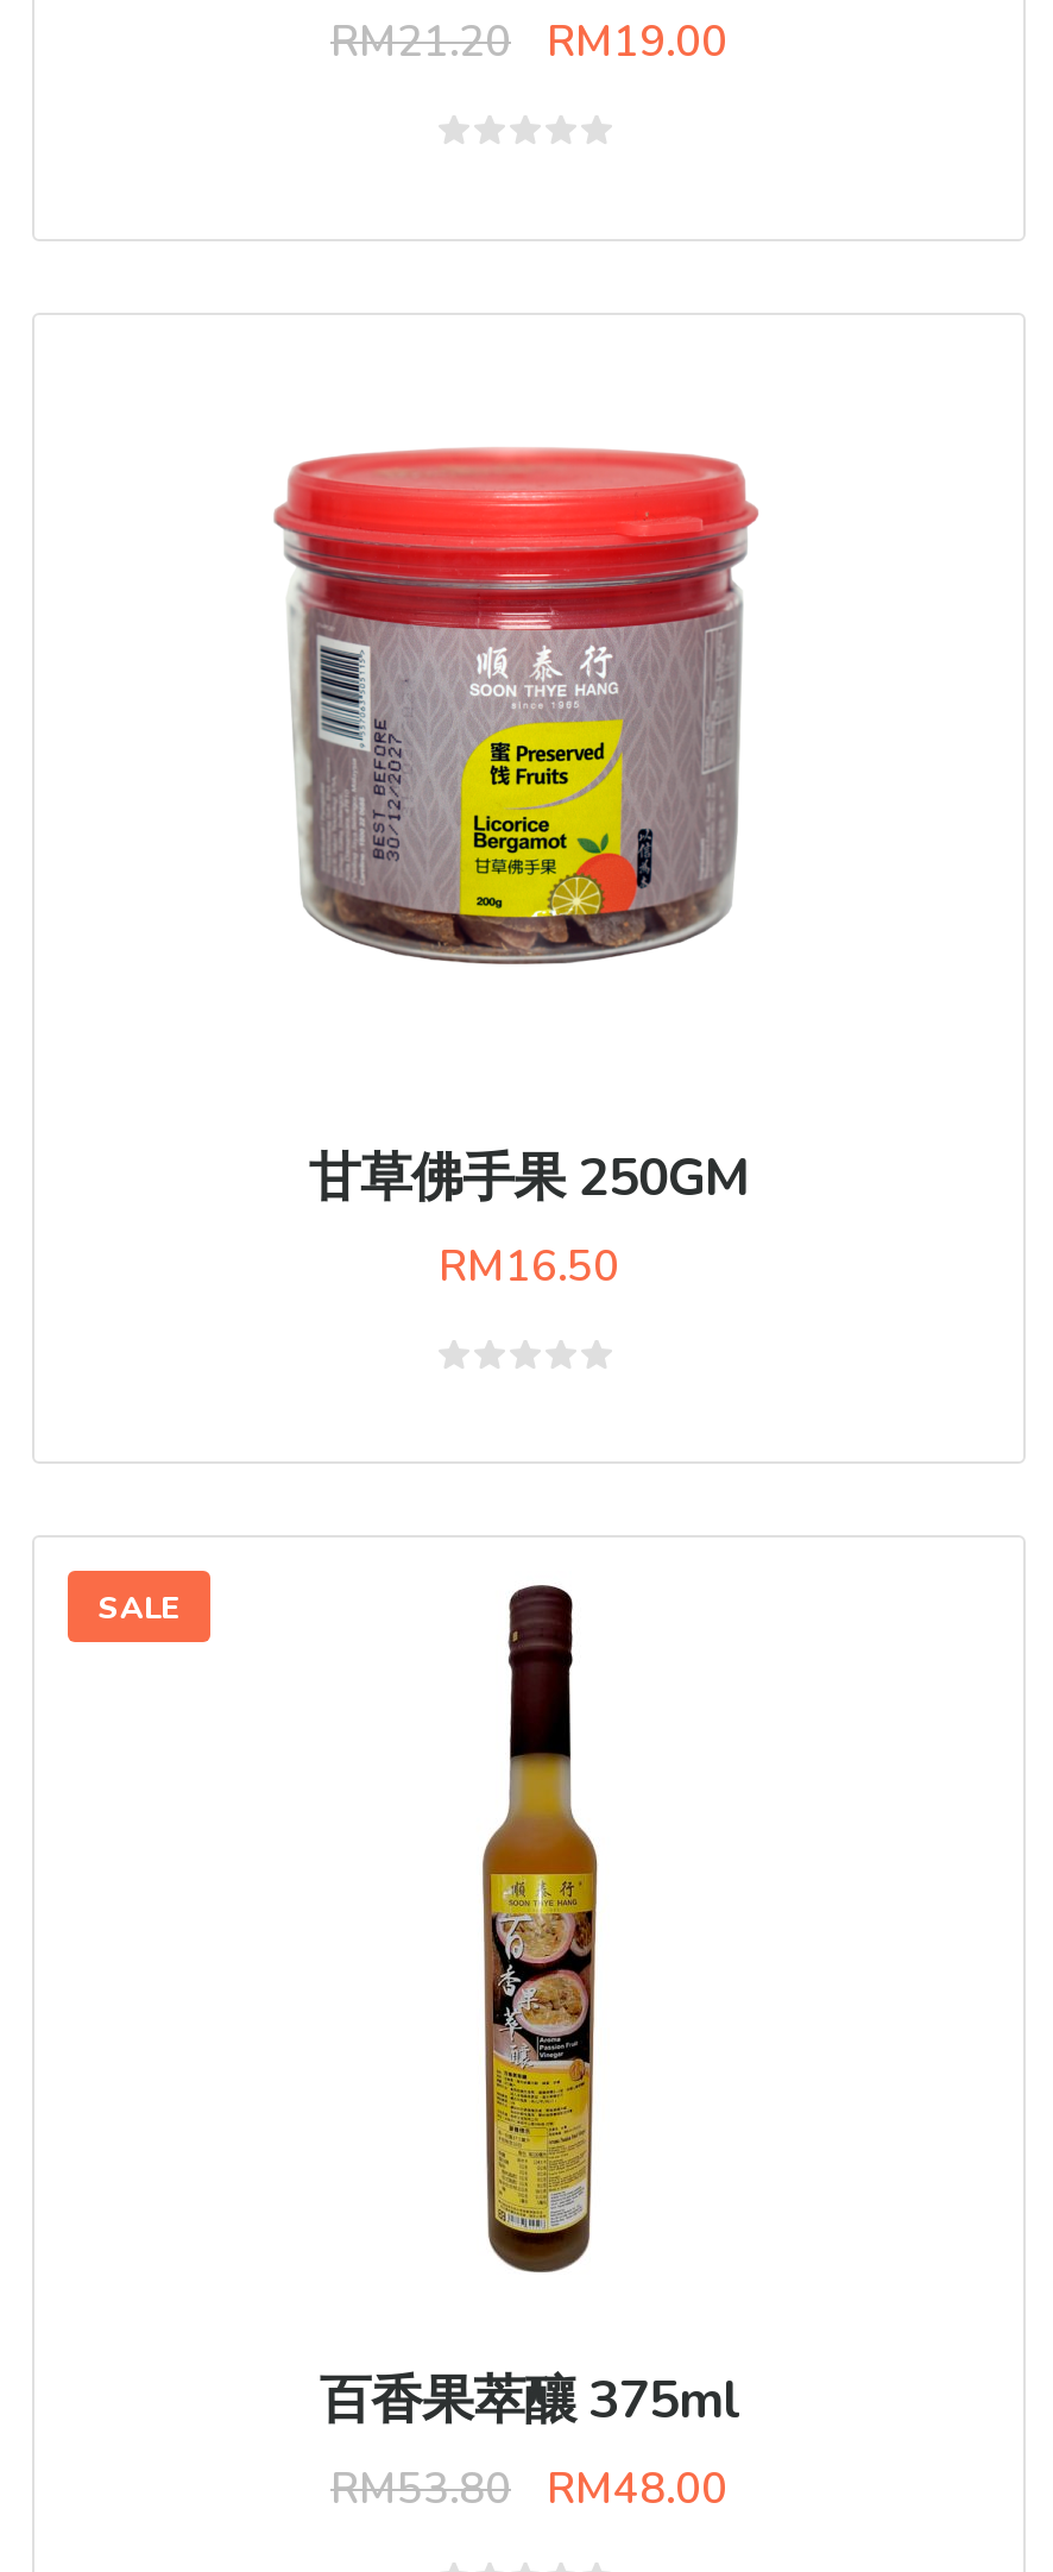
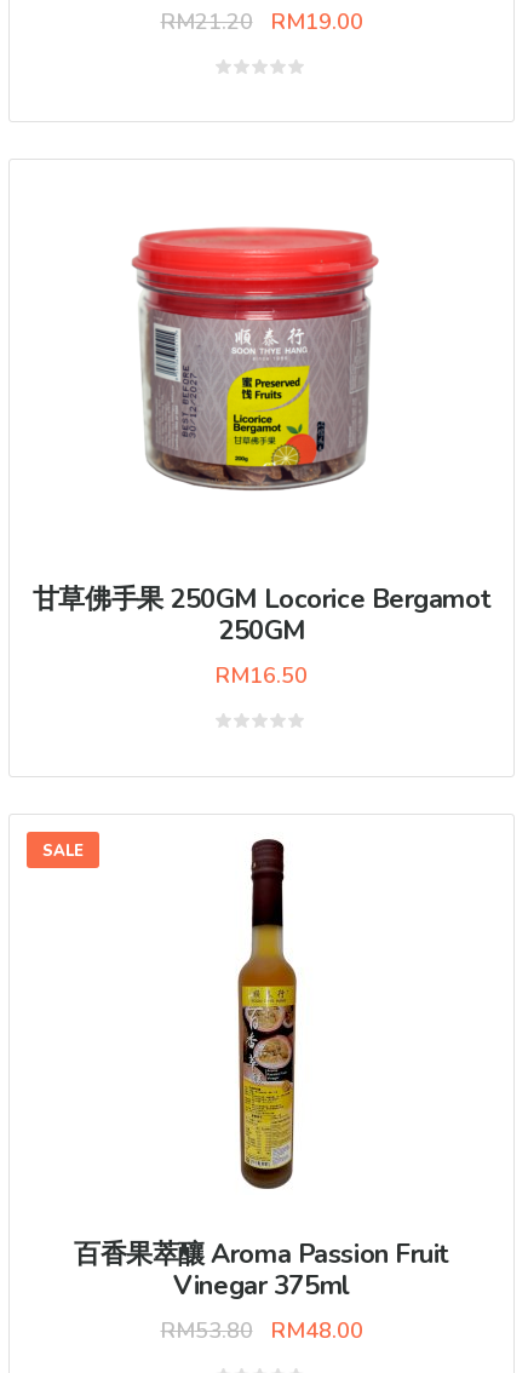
- 甘草佛手果 250GM
+ 甘草佛手果 250GM Locorice Bergamot
+ 250GM

- 百香果萃釀 375ml
+ 百香果萃釀 Aroma Passion Fruit
+ Vinegar 375ml
